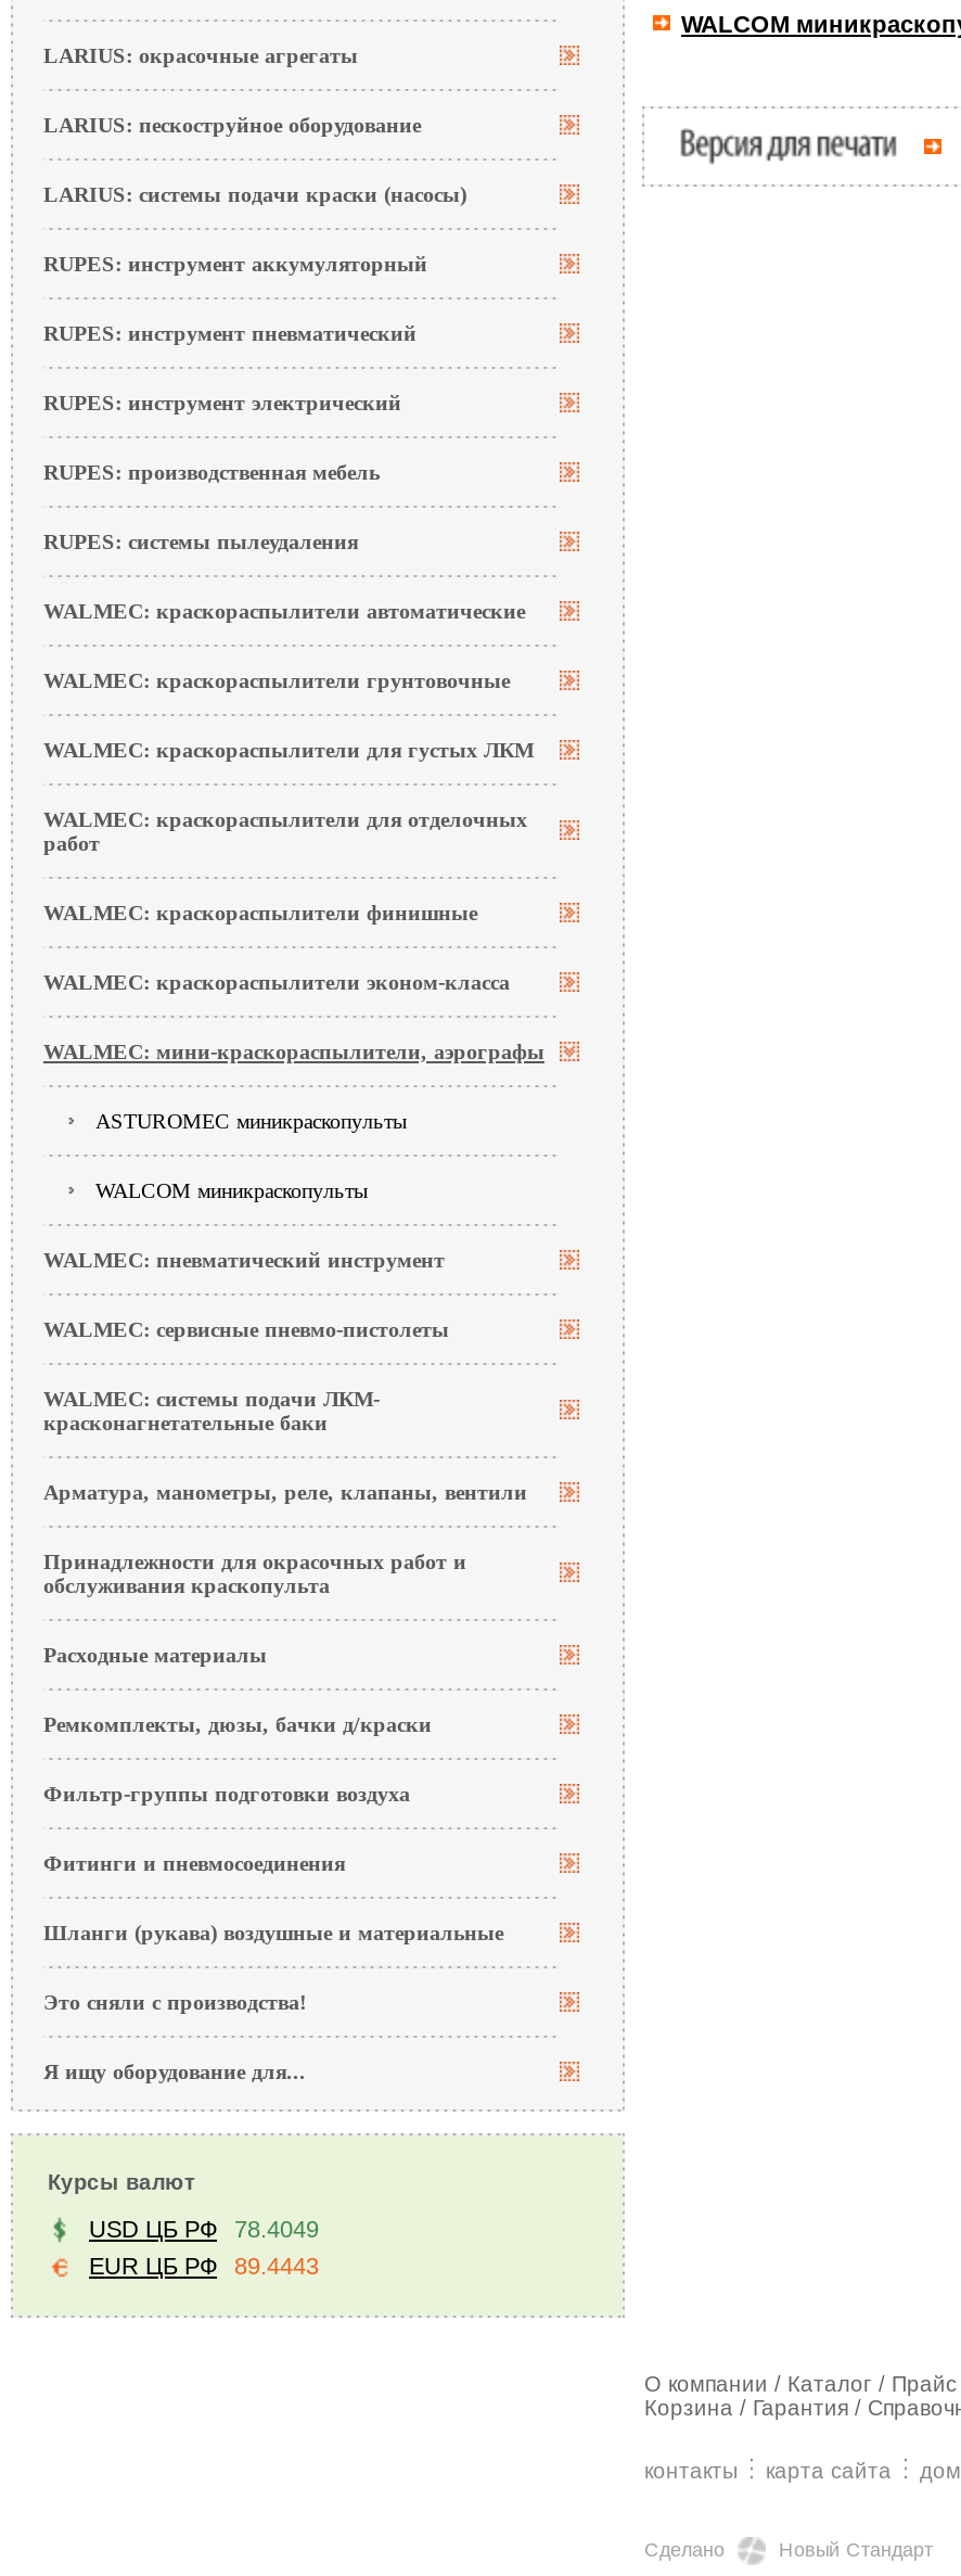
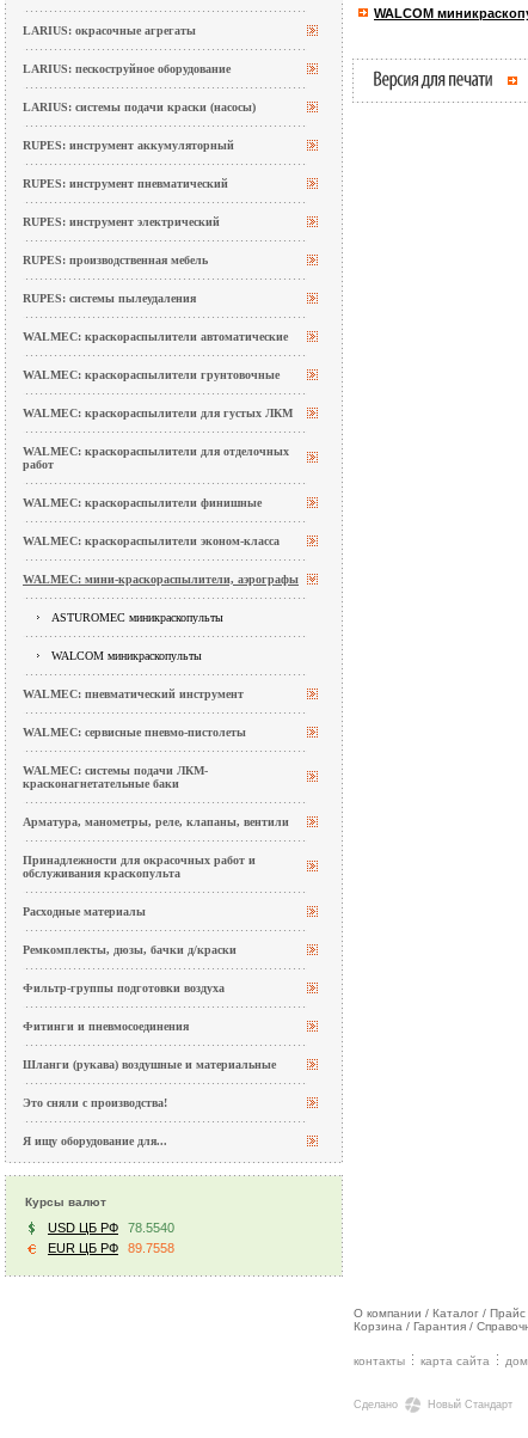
- USD ЦБ РФ 78.4049
+ USD ЦБ РФ 78.5540

- EUR ЦБ РФ 89.4443
+ EUR ЦБ РФ 89.7558
